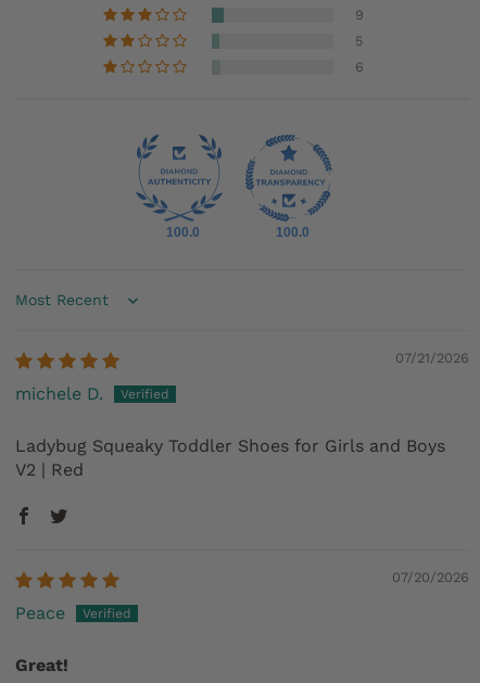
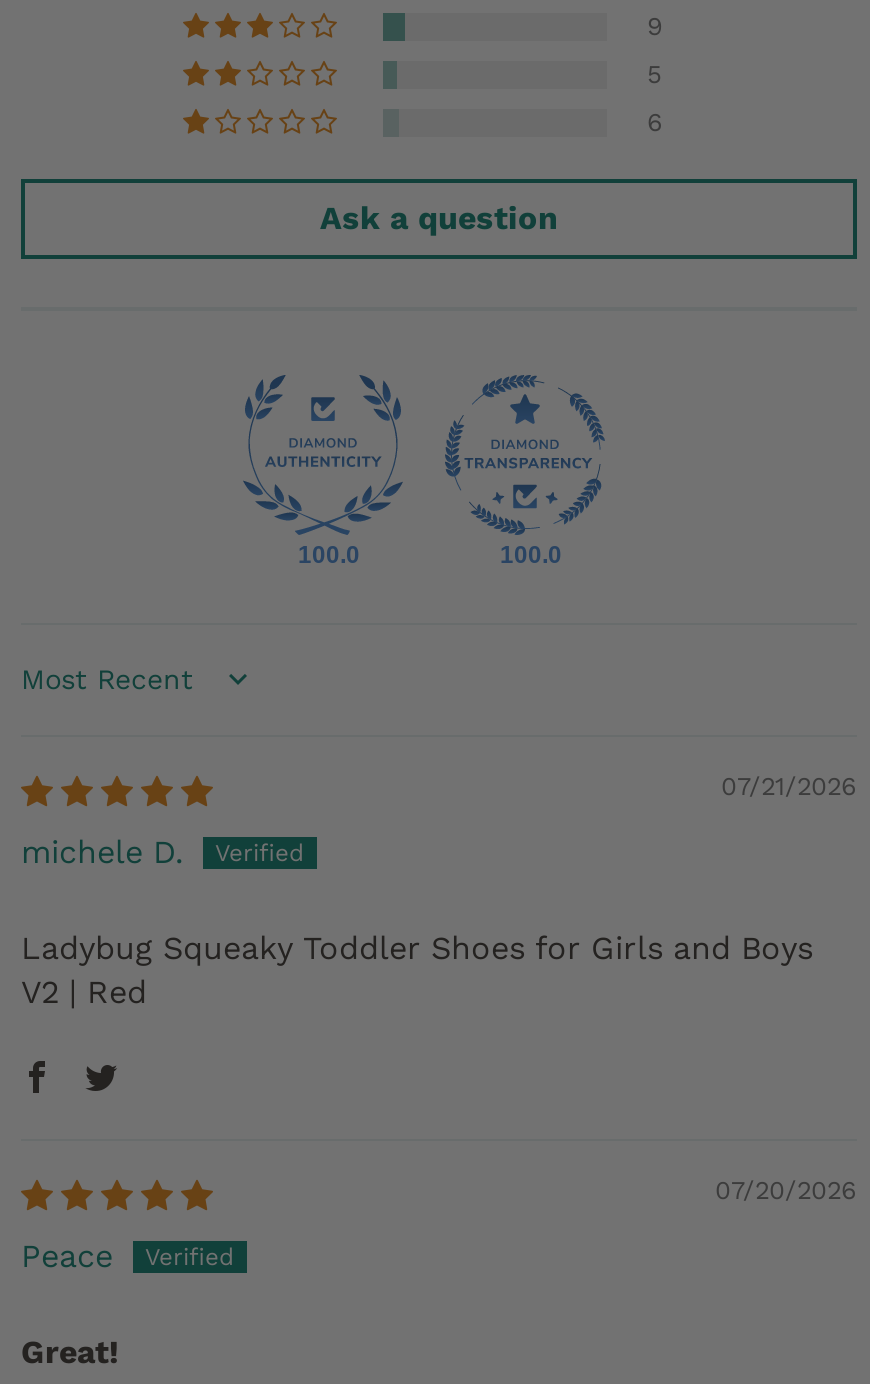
+ Ask a question
